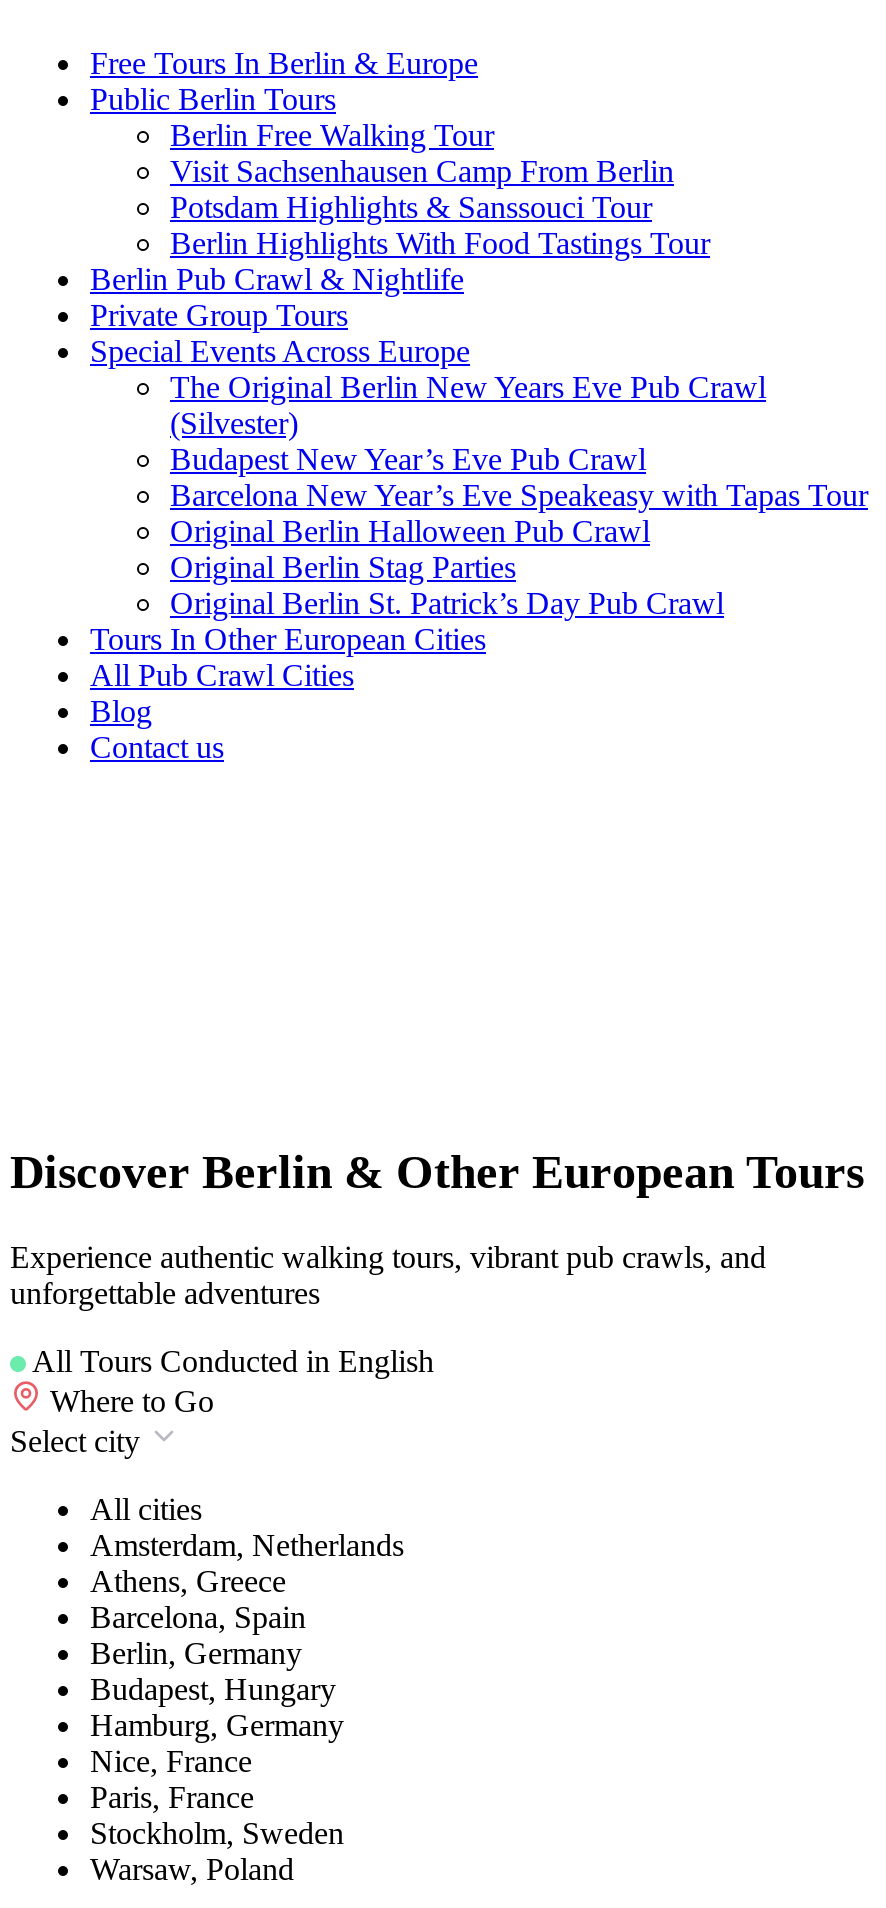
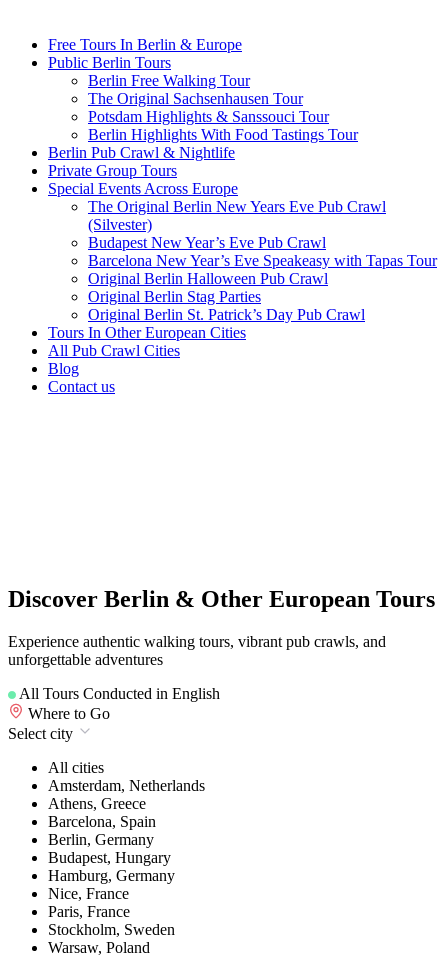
- Visit Sachsenhausen Camp From Berlin
+ The Original Sachsenhausen Tour
